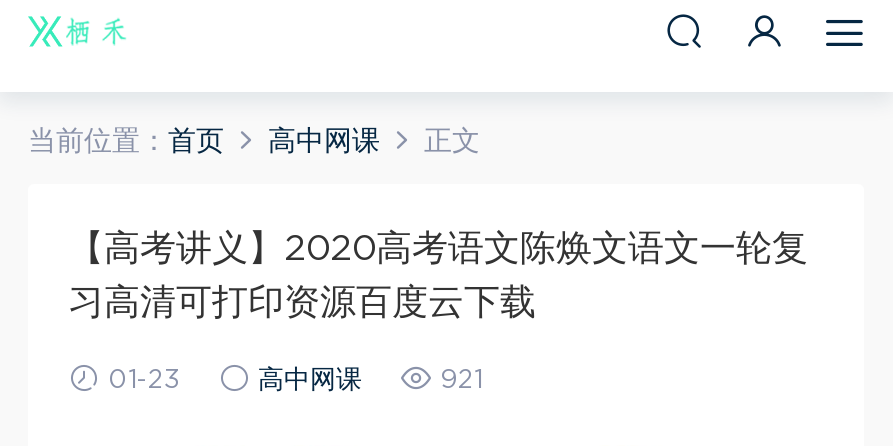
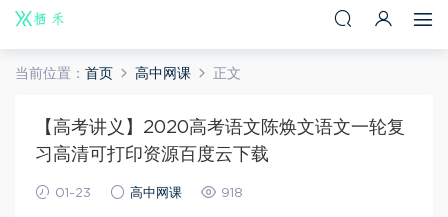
- 921
+ 918
